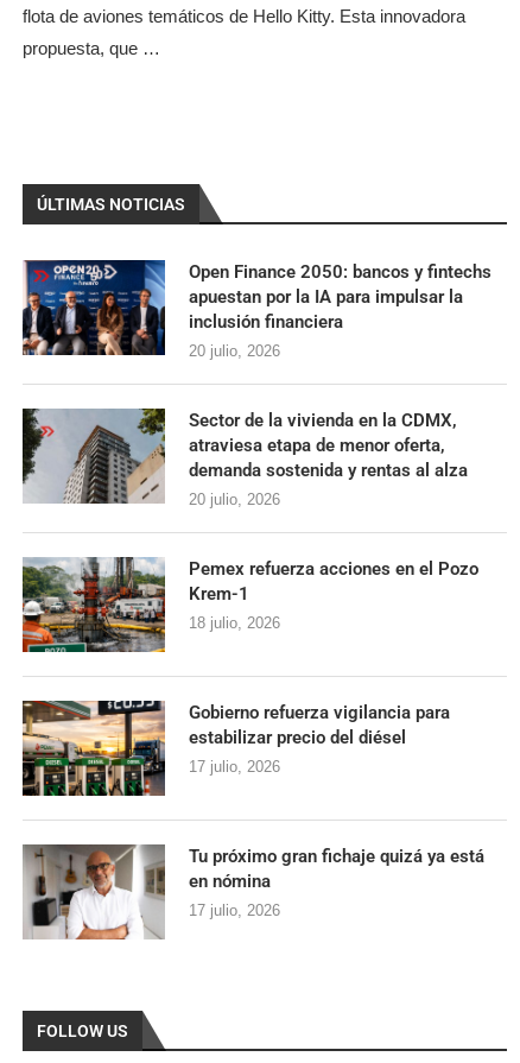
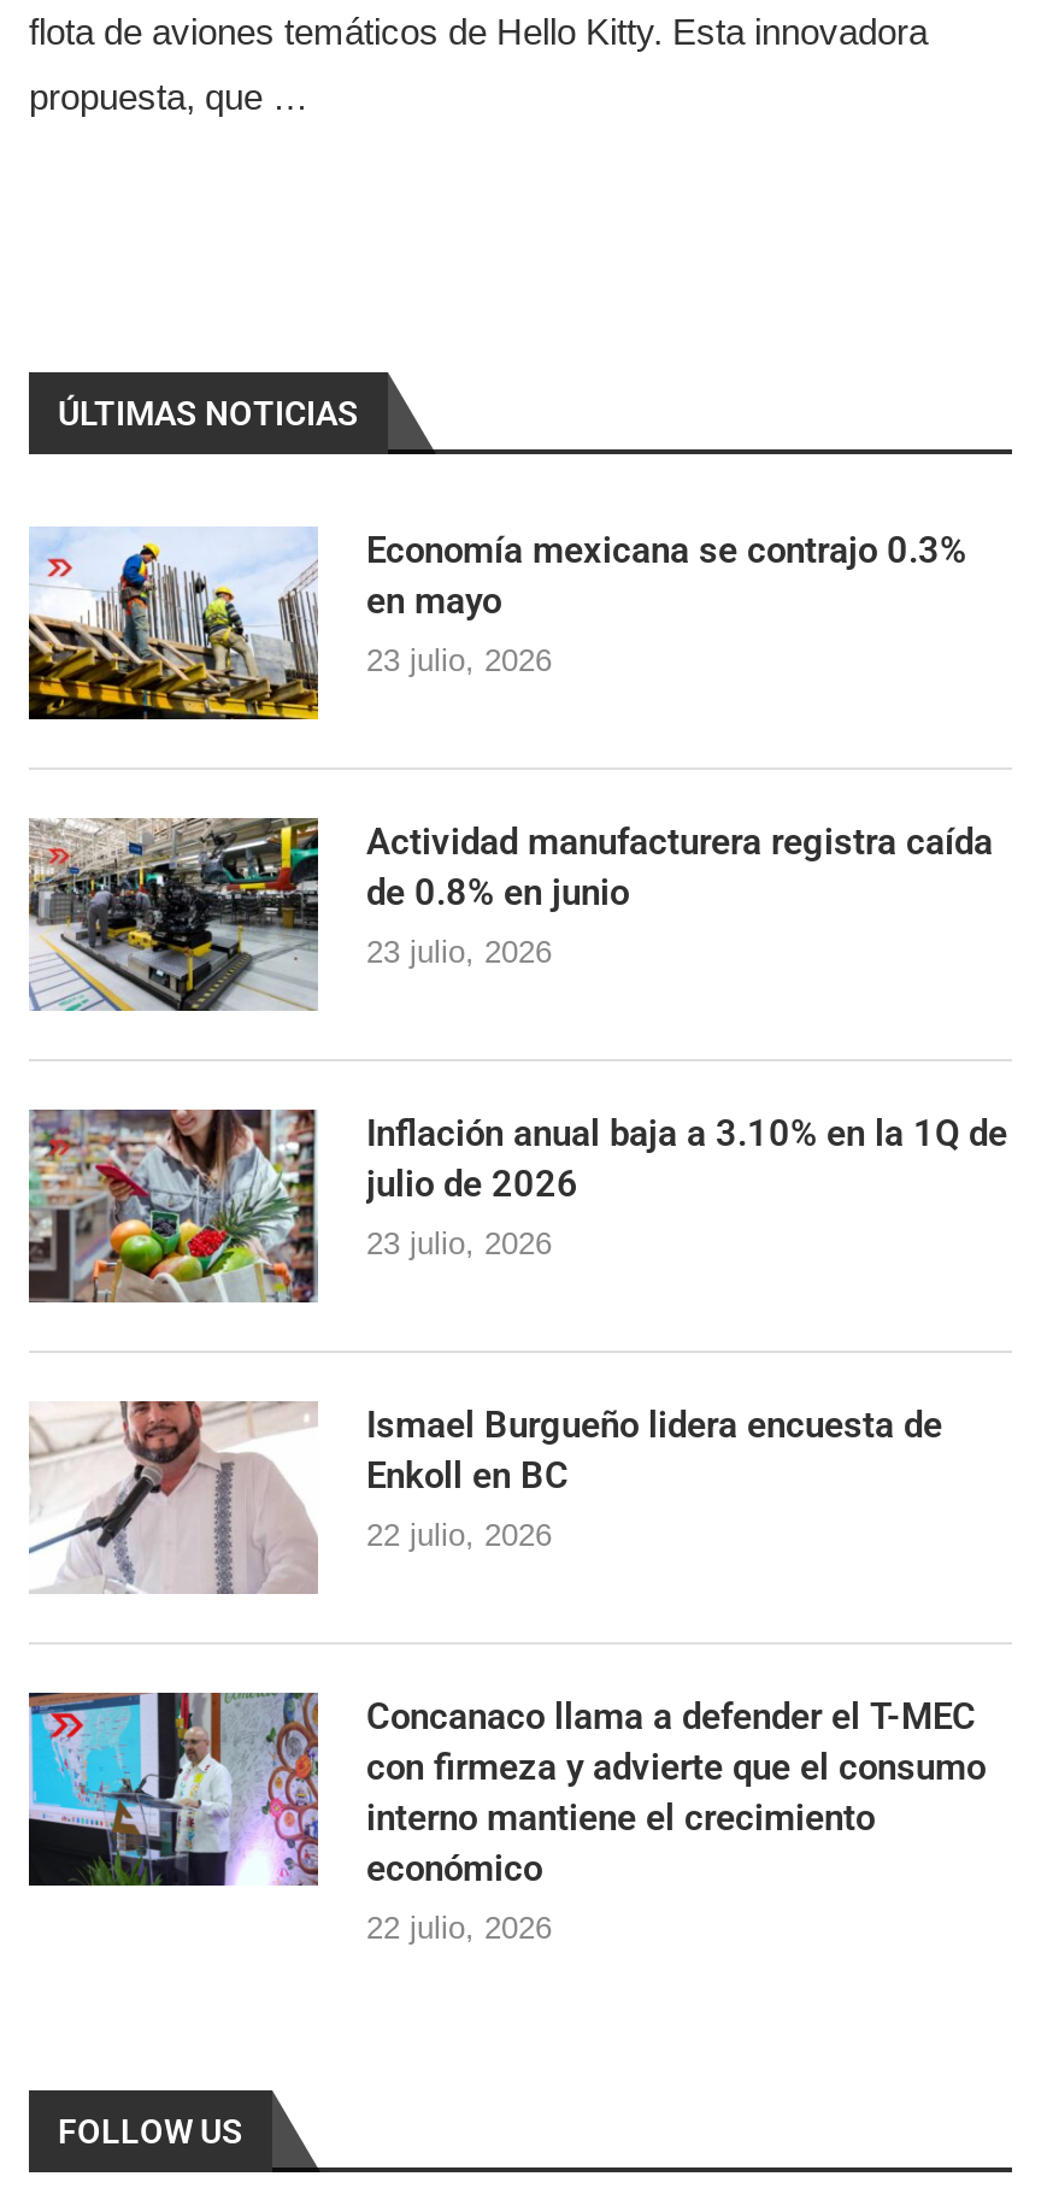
- [image]
- Open Finance 2050: bancos y fintechs
- apuestan por la IA para impulsar la
- inclusión financiera
- 20 julio, 2026
+ [image]
+ Economía mexicana se contrajo 0.3%
+ en mayo
+ 23 julio, 2026

- [image]
- Sector de la vivienda en la CDMX,
- atraviesa etapa de menor oferta,
- demanda sostenida y rentas al alza
- 20 julio, 2026
+ [image]
+ Actividad manufacturera registra caída
+ de 0.8% en junio
+ 23 julio, 2026

- [image]
- Pemex refuerza acciones en el Pozo
- Krem-1
- 18 julio, 2026
+ [image]
+ Inflación anual baja a 3.10% en la 1Q de
+ julio de 2026
+ 23 julio, 2026

- [image]
- Gobierno refuerza vigilancia para
- estabilizar precio del diésel
- 17 julio, 2026
+ [image]
+ Ismael Burgueño lidera encuesta de
+ Enkoll en BC
+ 22 julio, 2026

- [image]
- Tu próximo gran fichaje quizá ya está
- en nómina
- 17 julio, 2026
+ [image]
+ Concanaco llama a defender el T-MEC
+ con firmeza y advierte que el consumo
+ interno mantiene el crecimiento
+ económico
+ 22 julio, 2026
